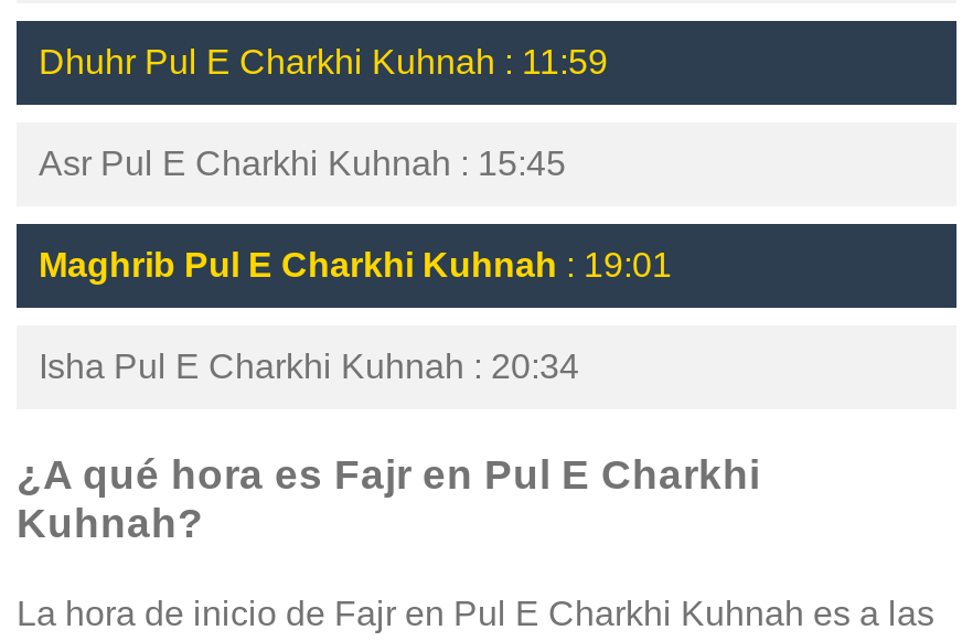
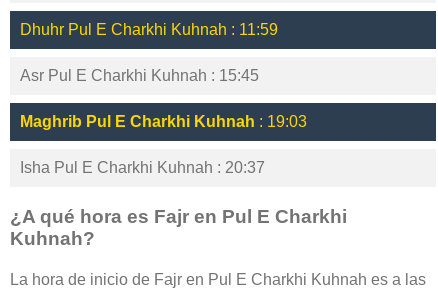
- Maghrib Pul E Charkhi Kuhnah: 19:01
+ Maghrib Pul E Charkhi Kuhnah: 19:03

- Isha Pul E Charkhi Kuhnah : 20:34
+ Isha Pul E Charkhi Kuhnah : 20:37
